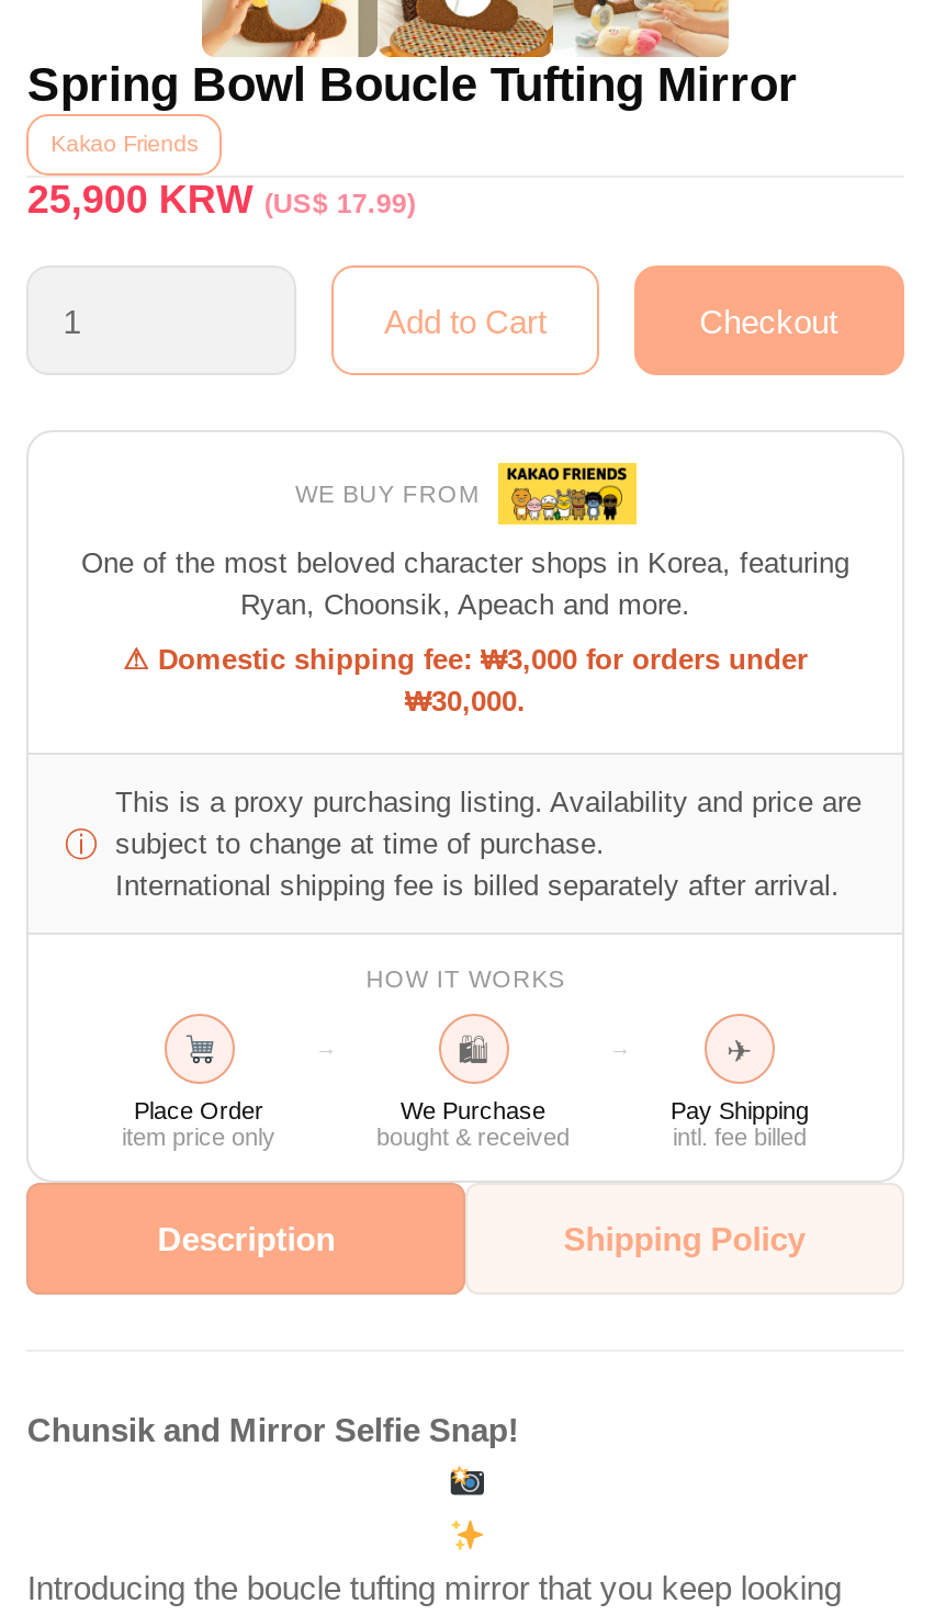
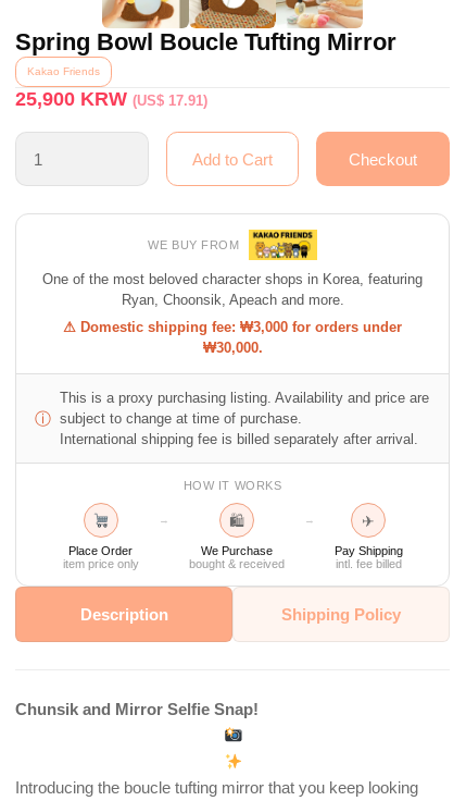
- 25,900 KRW (US$ 17.99)
+ 25,900 KRW (US$ 17.91)
